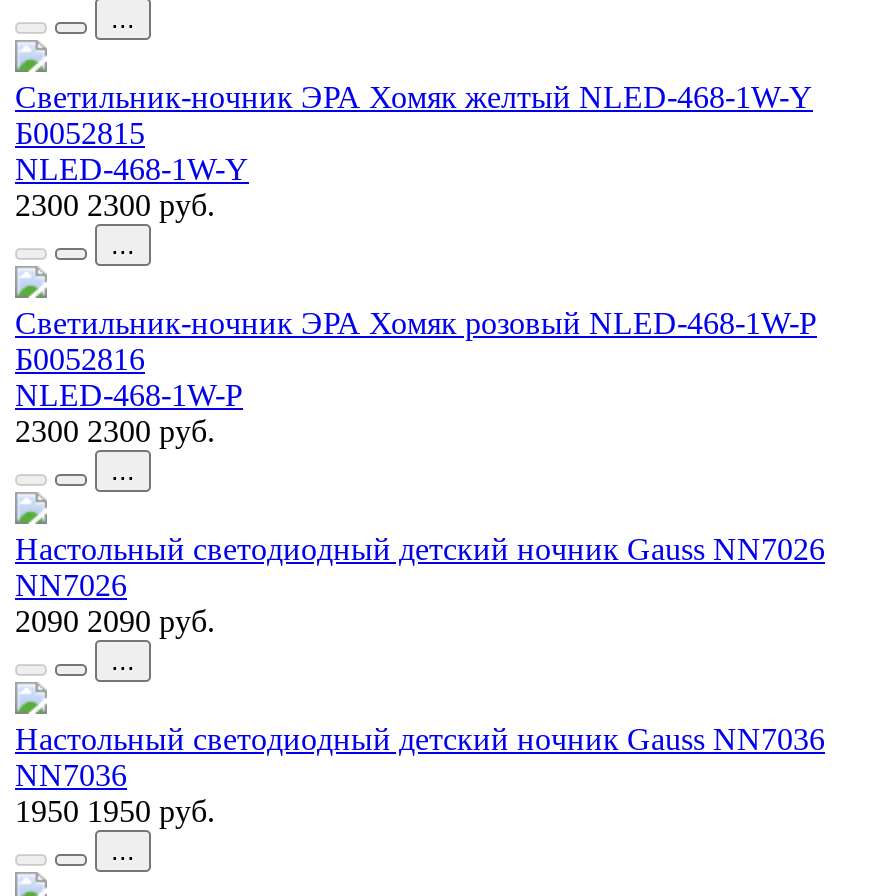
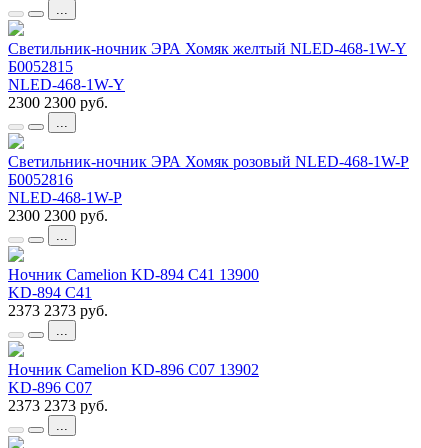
- Настольный светодиодный детский ночник Gauss NN7026
- NN7026
- 2090 2090 руб.
+ Ночник Camelion KD-894 C41 13900
+ KD-894 C41
+ 2373 2373 руб.

- Настольный светодиодный детский ночник Gauss NN7036
- NN7036
- 1950 1950 руб.
+ Ночник Camelion KD-896 C07 13902
+ KD-896 C07
+ 2373 2373 руб.
